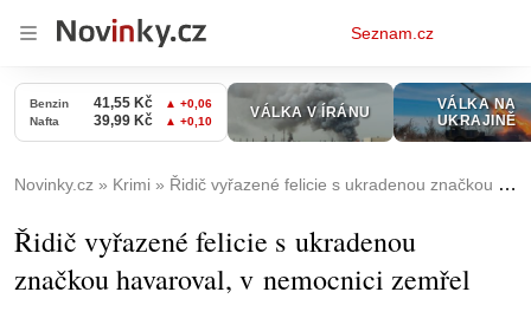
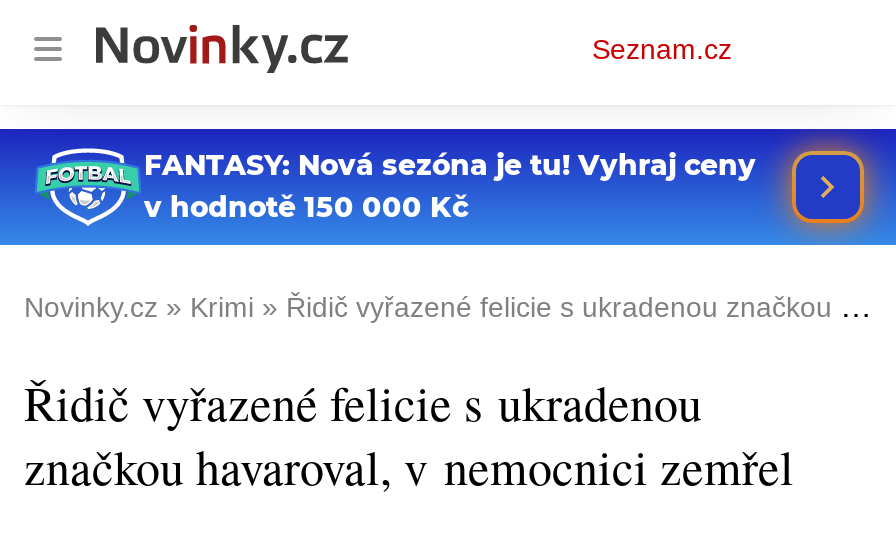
- [image]
+ [image]
